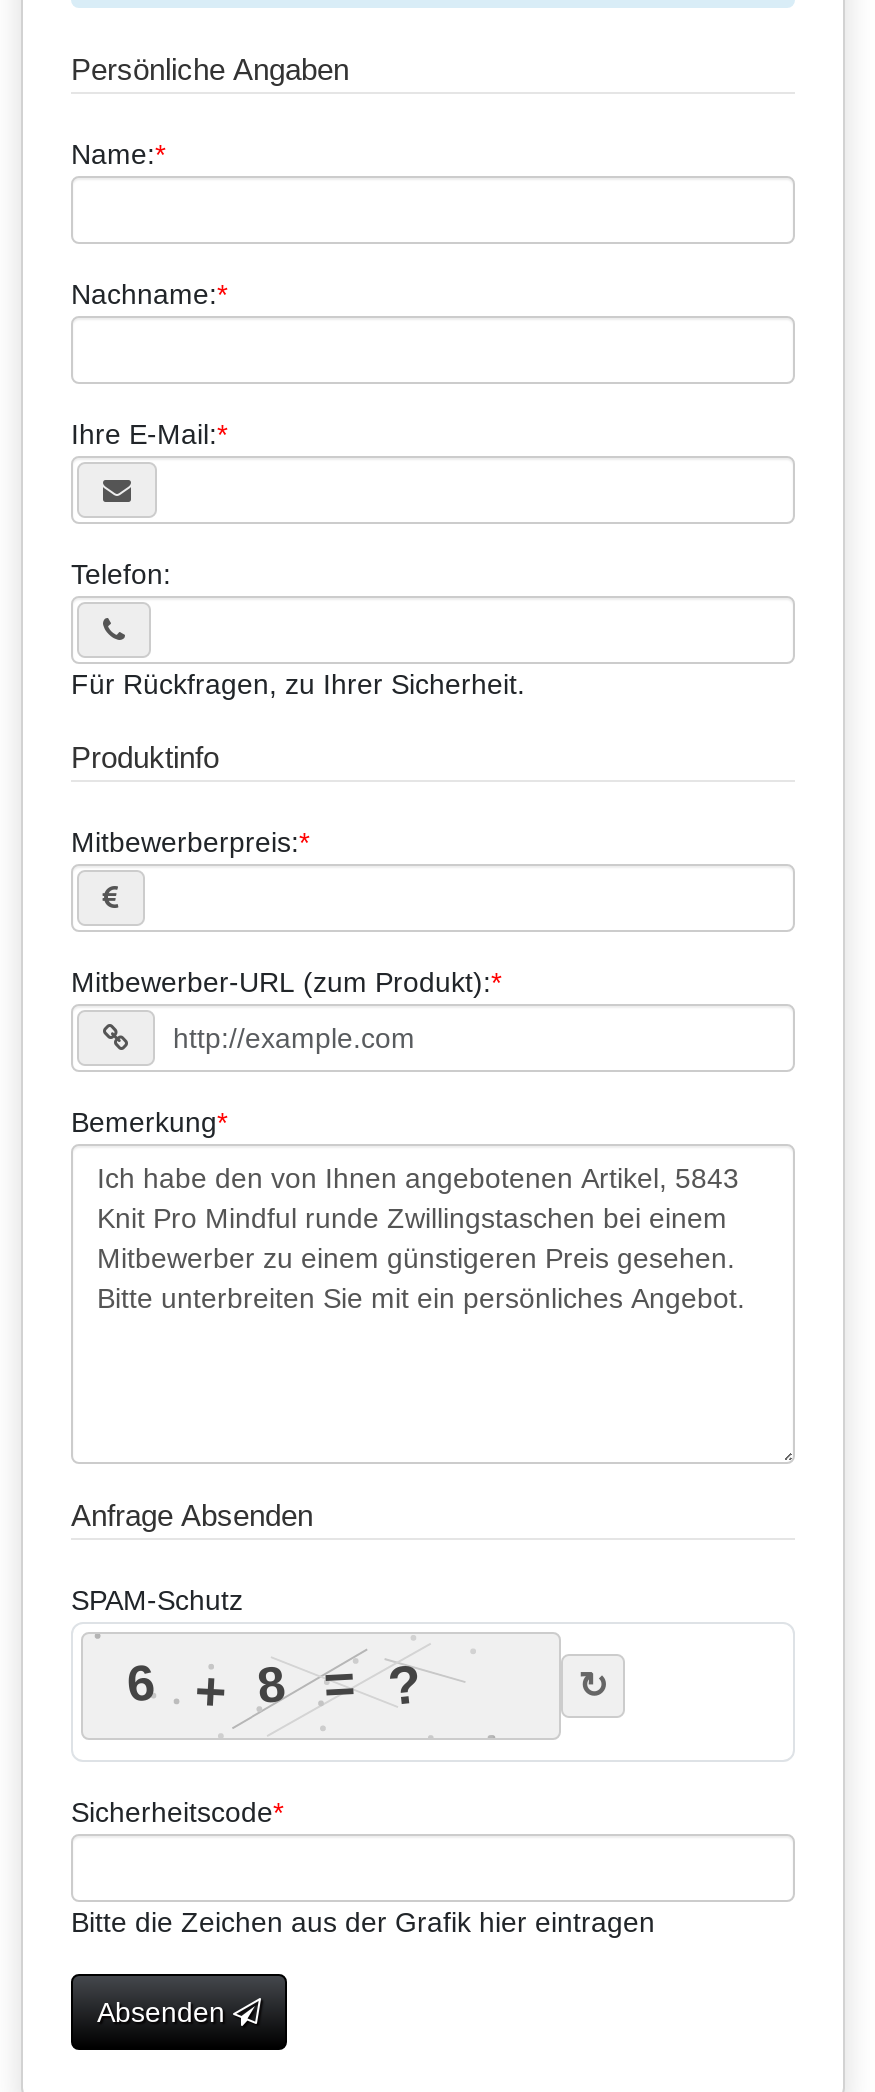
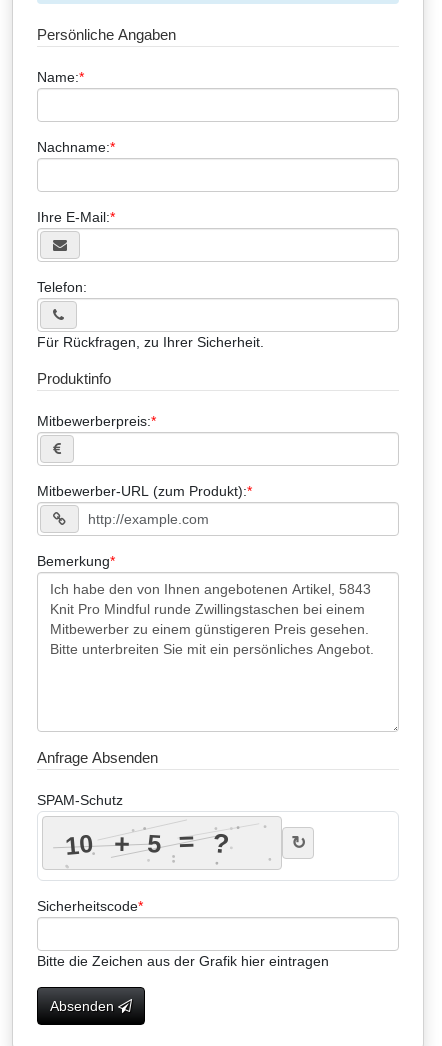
- 6
+ 10

- + 8 = ?
+ + 5 = ?
